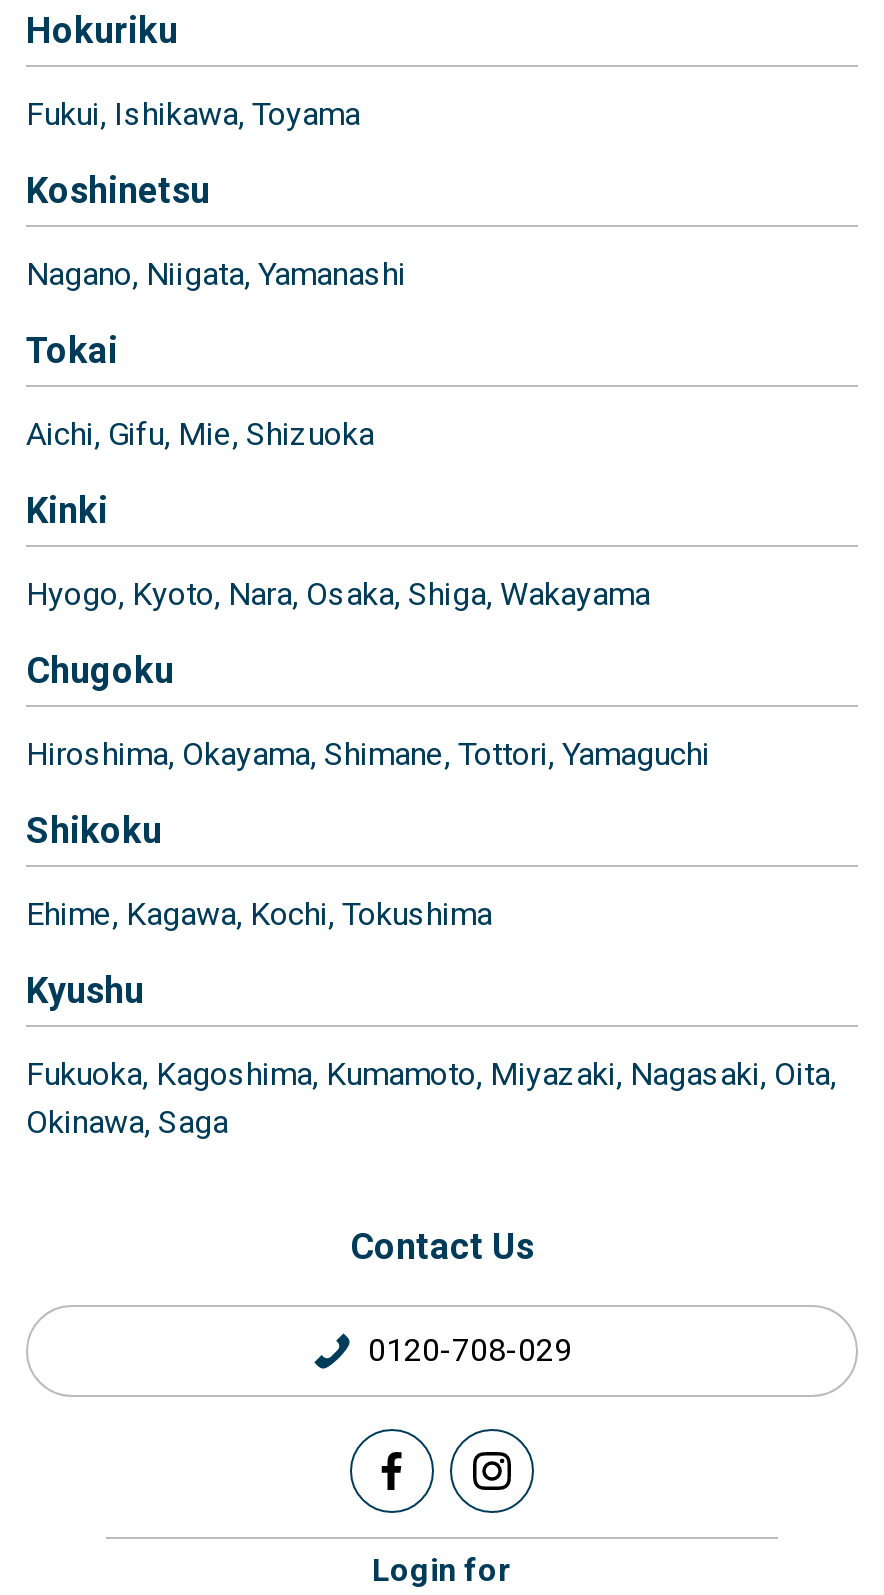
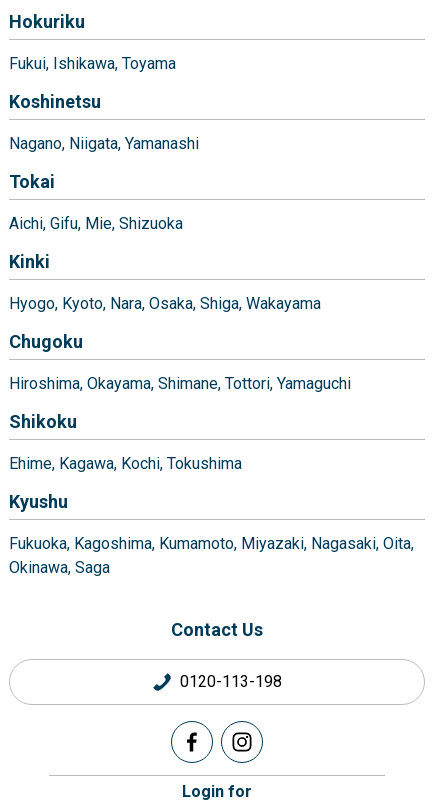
- 0120-708-029
+ 0120-113-198
